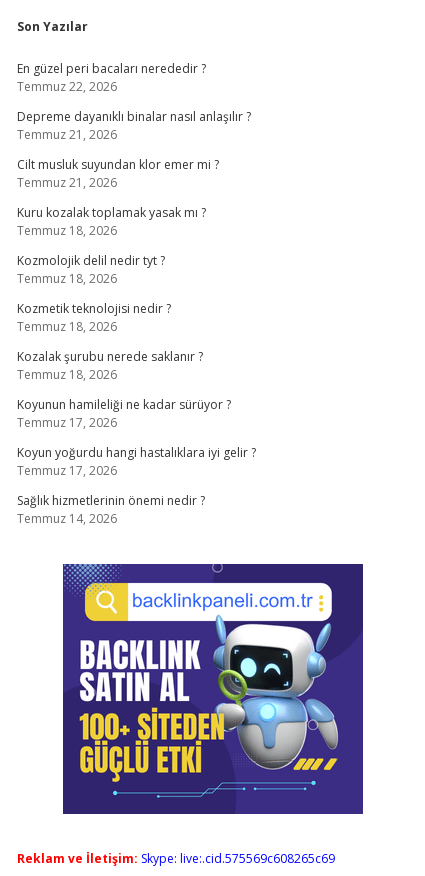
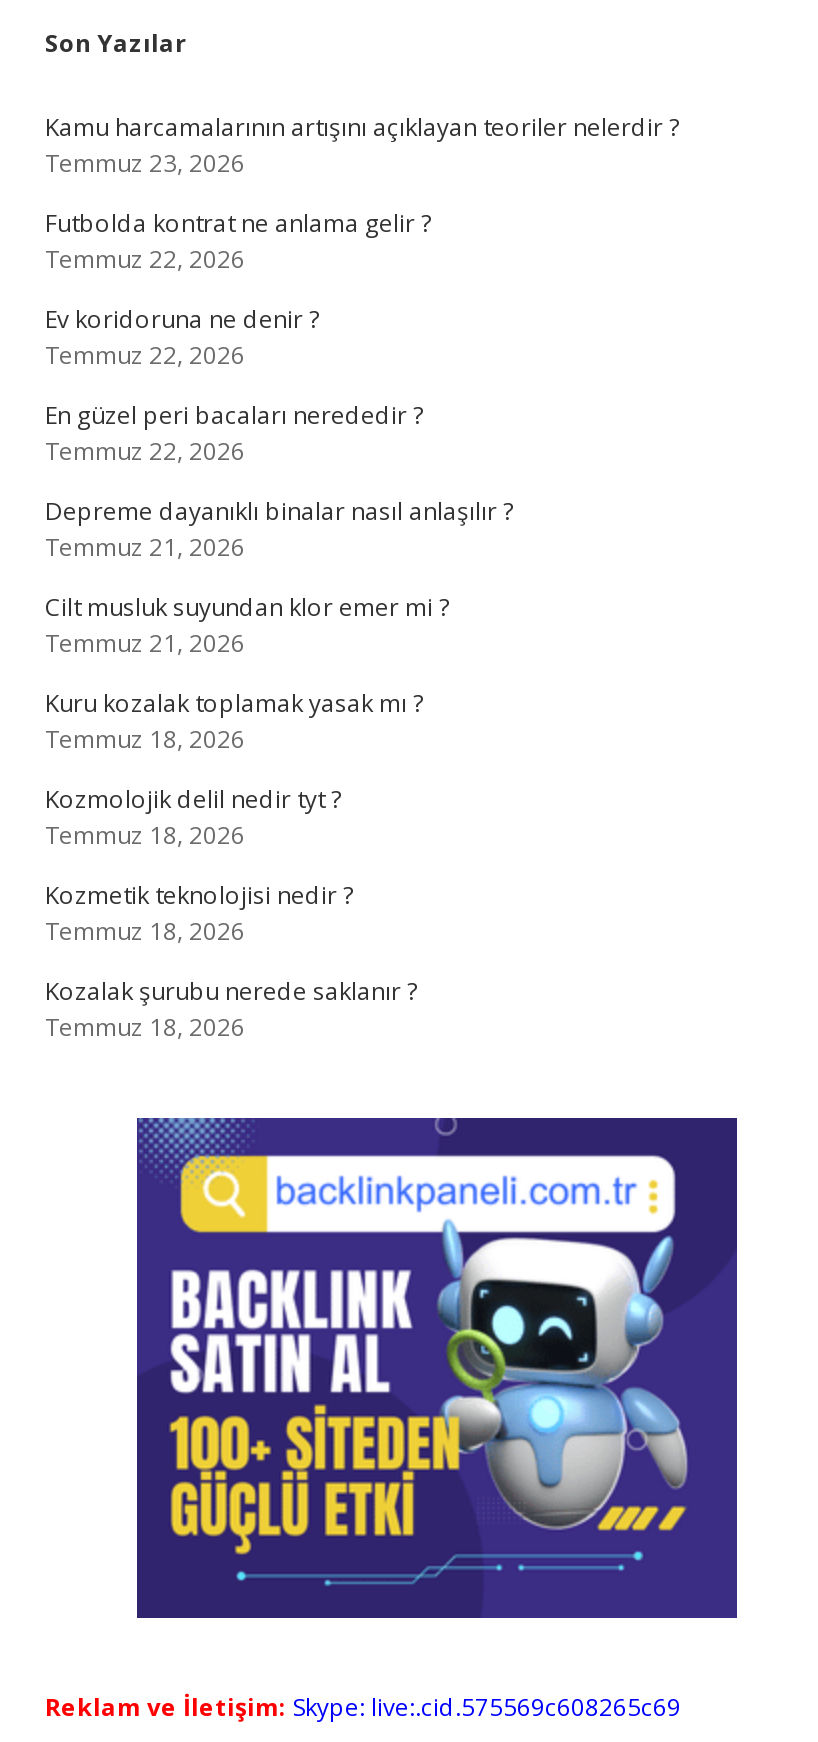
+ Kamu harcamalarının artışını açıklayan teoriler nelerdir ?
+ Temmuz 23, 2026
+ Futbolda kontrat ne anlama gelir ?
+ Temmuz 22, 2026
+ Ev koridoruna ne denir ?
+ Temmuz 22, 2026

moved down: En güzel peri bacaları nerededir ? | Temmuz 22, 2026 | Depreme dayanıklı binalar nasıl anlaşılır ? | ... | Kozalak şurubu nerede saklanır ? | Temmuz 18, 2026

- Koyunun hamileliği ne kadar sürüyor ?
- Temmuz 17, 2026
- Koyun yoğurdu hangi hastalıklara iyi gelir ?
- Temmuz 17, 2026
- Sağlık hizmetlerinin önemi nedir ?
- Temmuz 14, 2026
